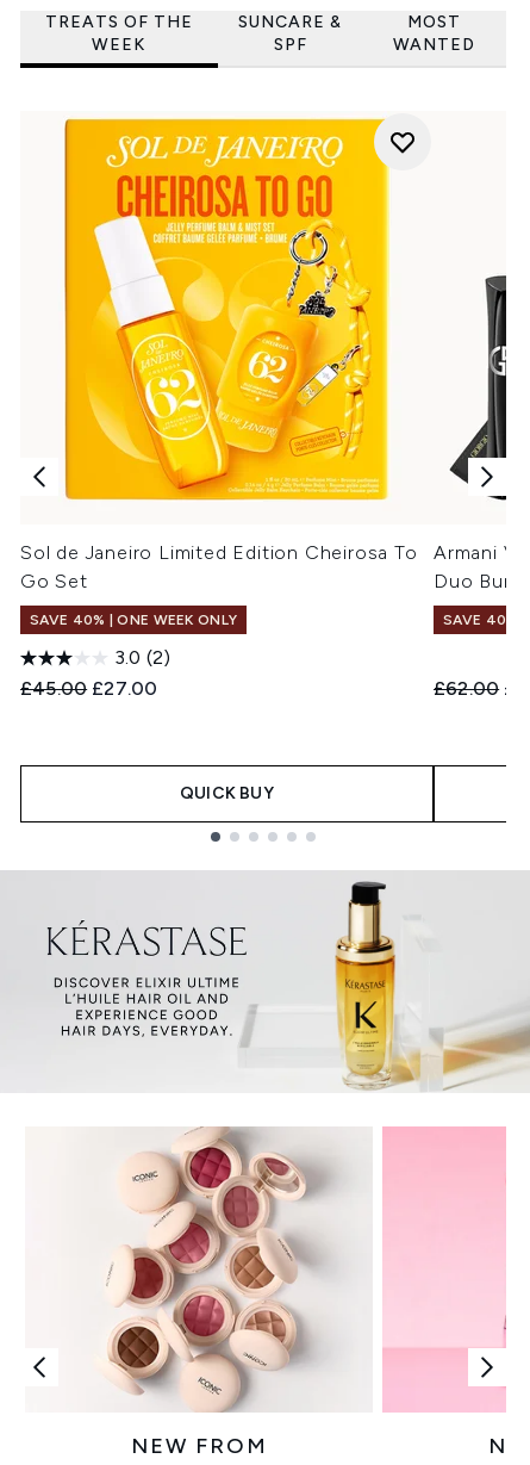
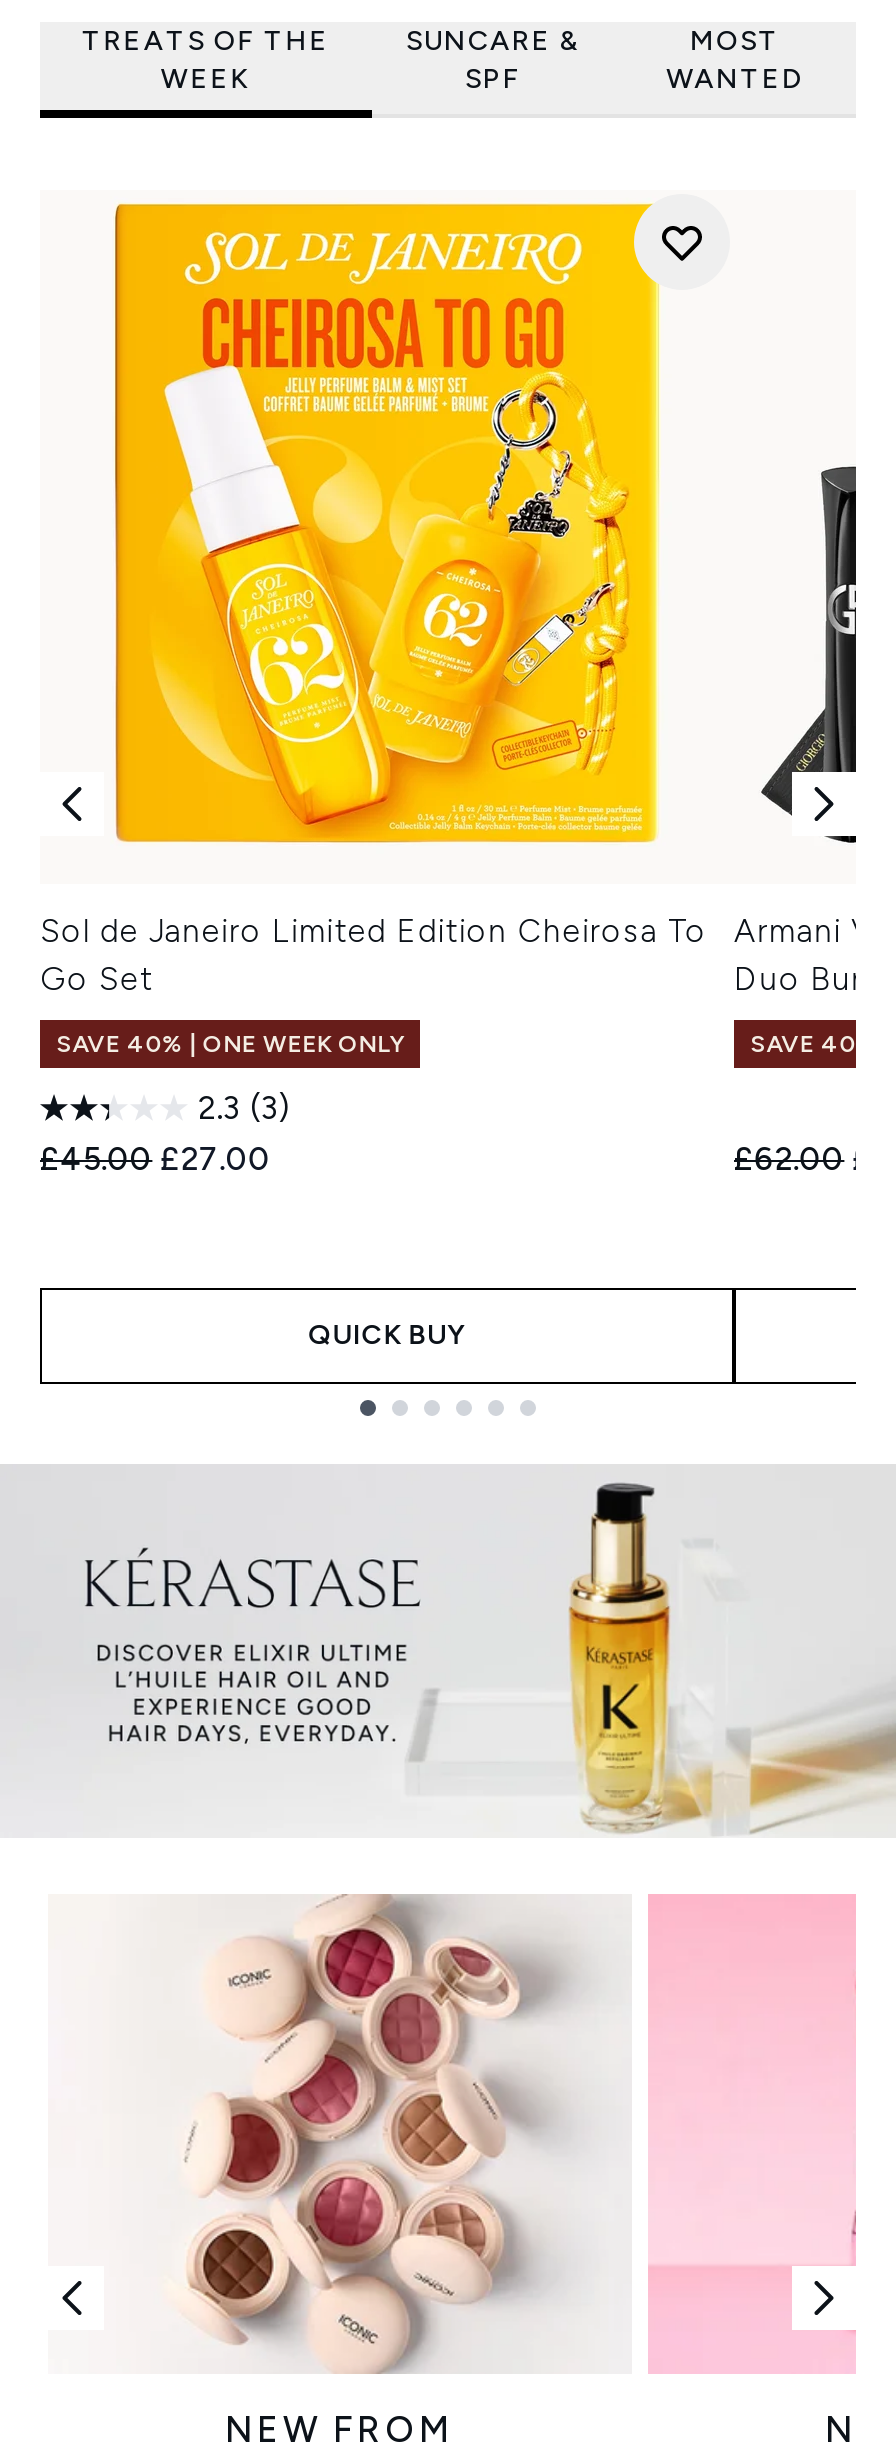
- 3.0 (2)
+ 2.3 (3)
